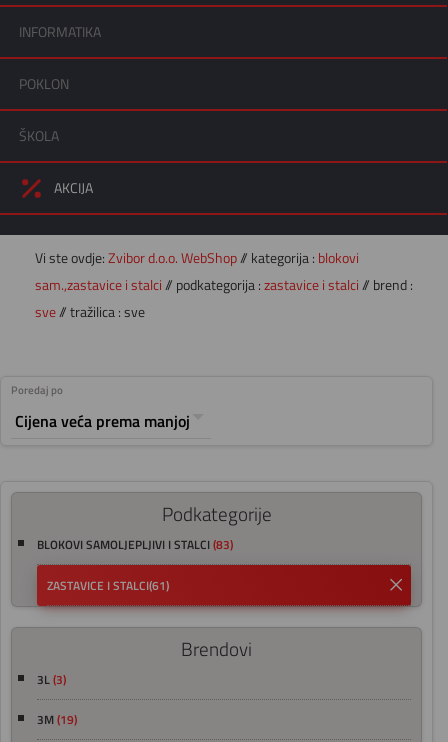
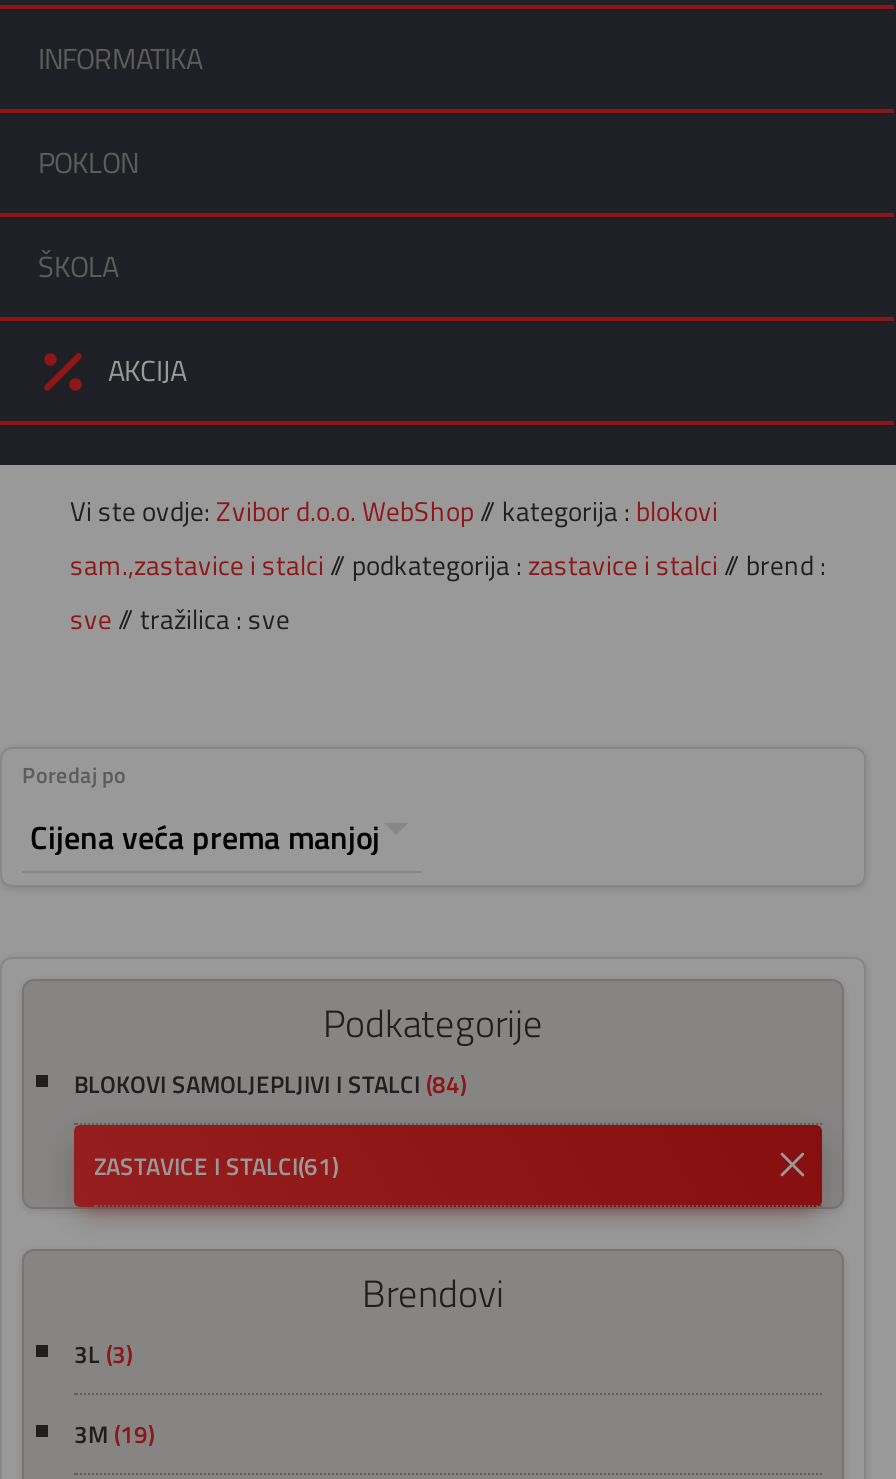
- BLOKOVI SAMOLJEPLJIVI I STALCI (83)
+ BLOKOVI SAMOLJEPLJIVI I STALCI (84)
